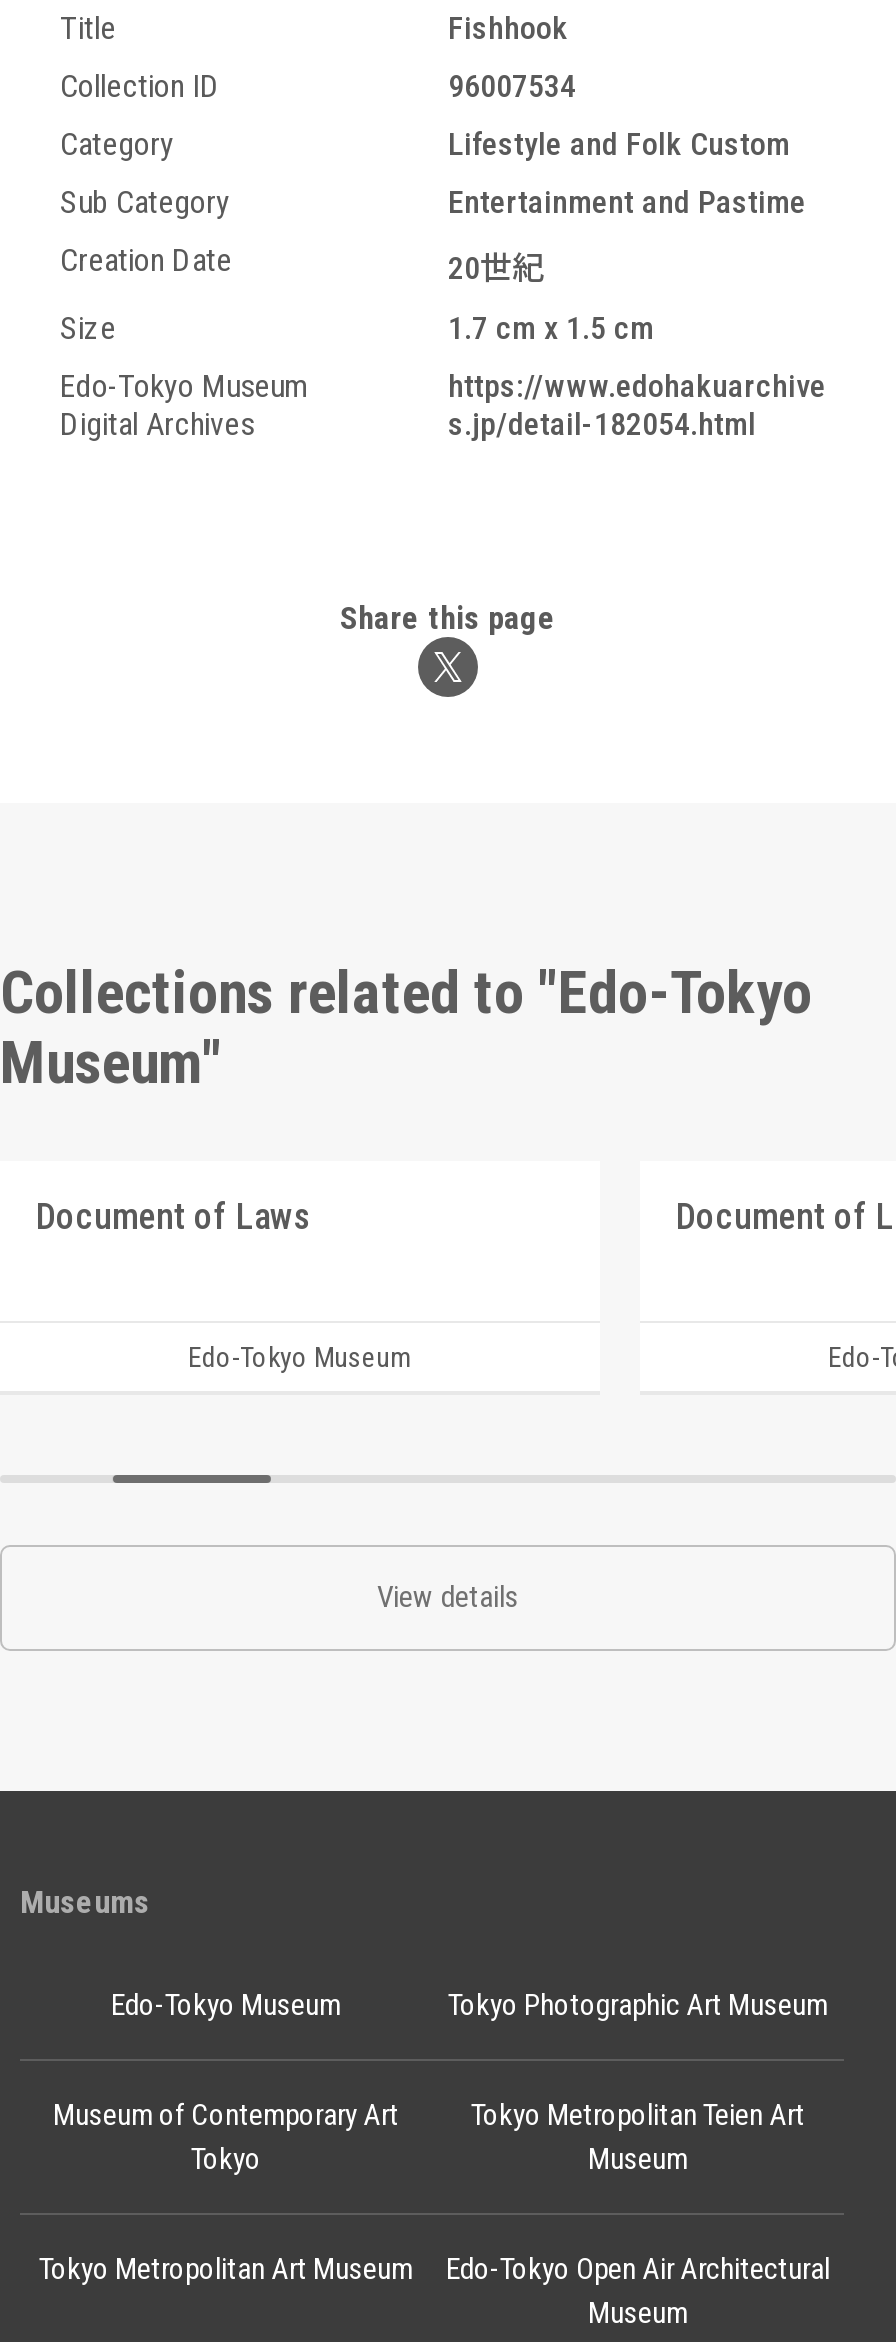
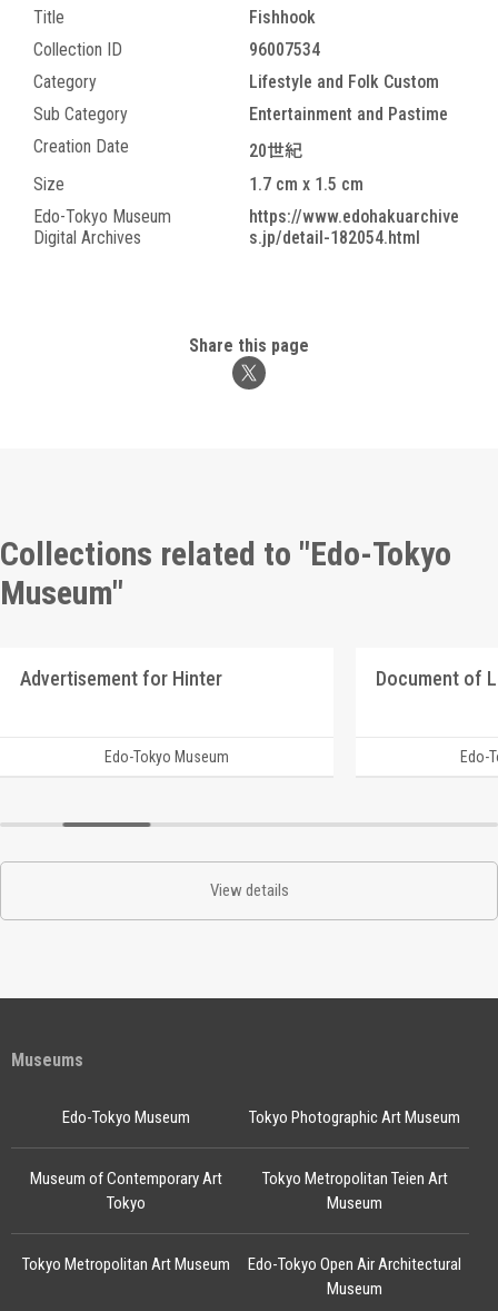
- Document of Laws
+ Advertisement for Hinter
